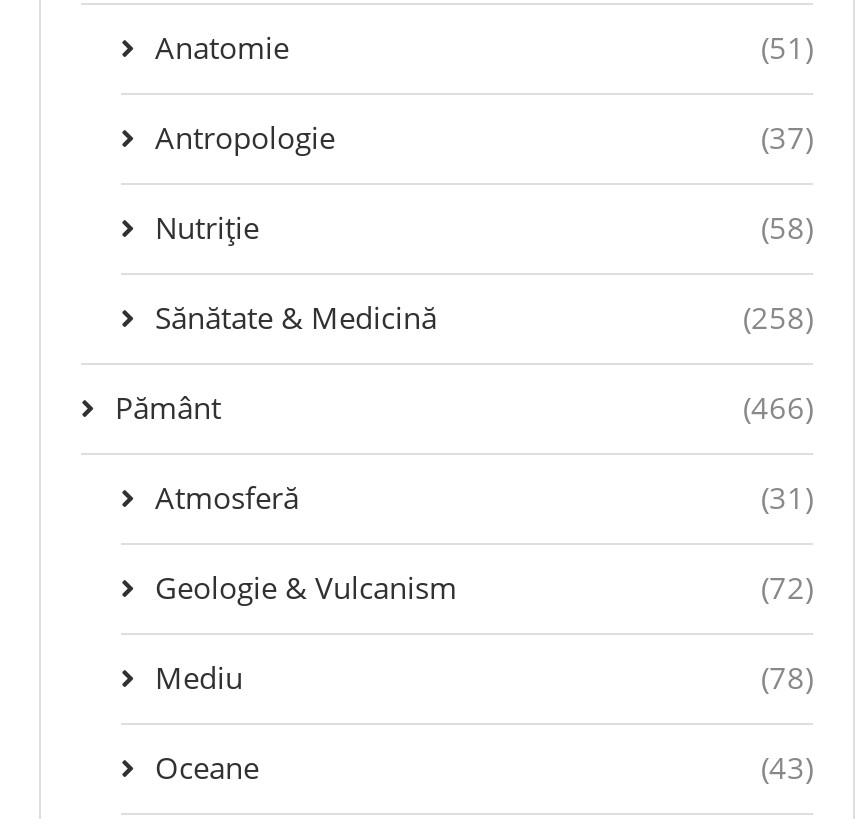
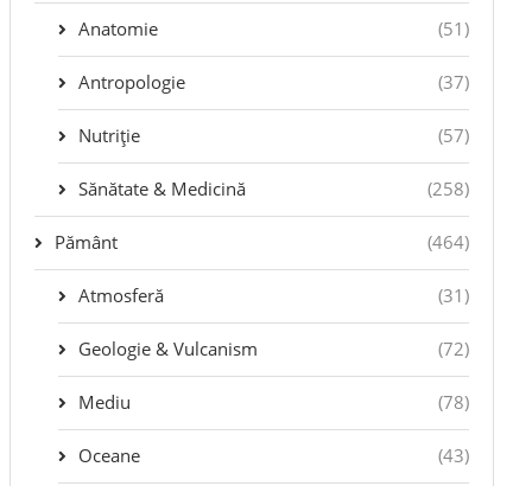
- (58)
+ (57)

- (466)
+ (464)
